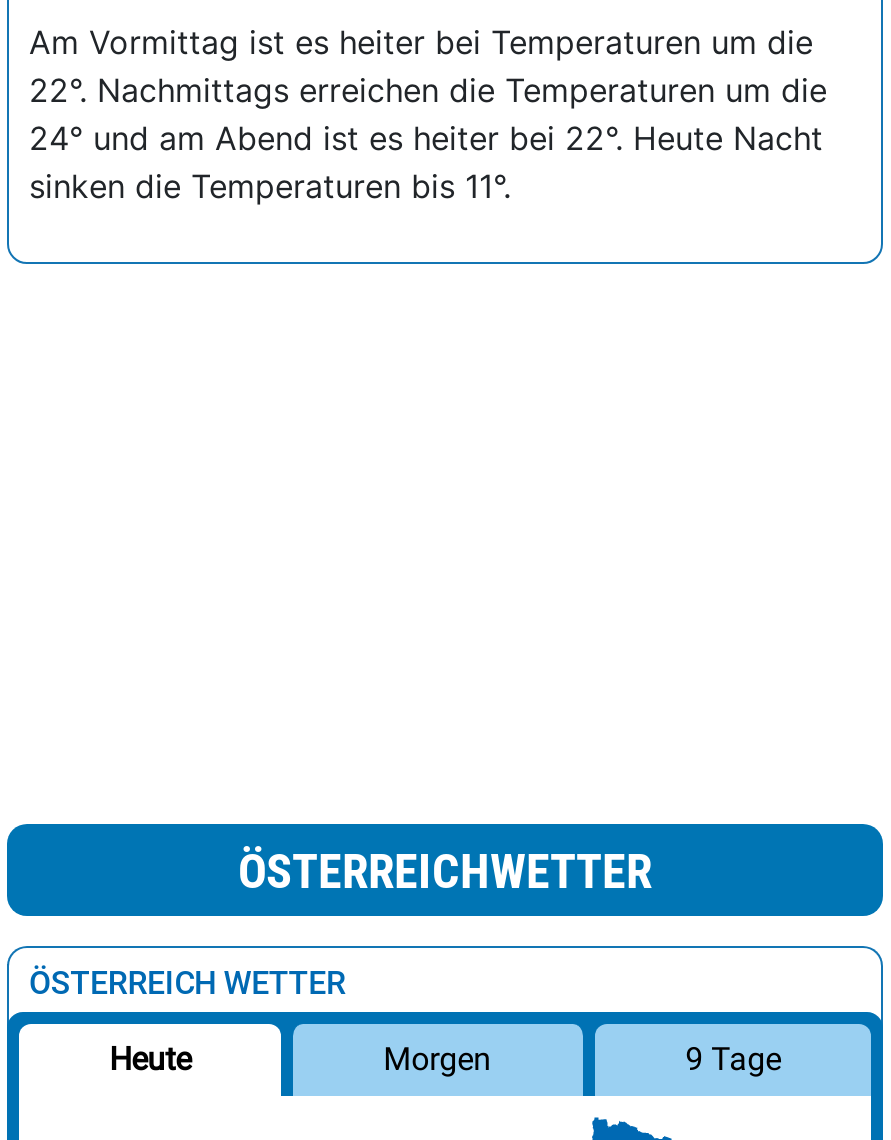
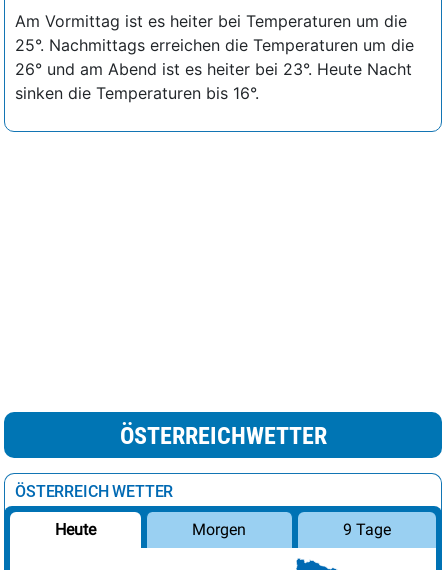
- 22°. Nachmittags erreichen die Temperaturen um die
+ 25°. Nachmittags erreichen die Temperaturen um die

- 24° und am Abend ist es heiter bei 22°. Heute Nacht
+ 26° und am Abend ist es heiter bei 23°. Heute Nacht

- sinken die Temperaturen bis 11°.
+ sinken die Temperaturen bis 16°.
